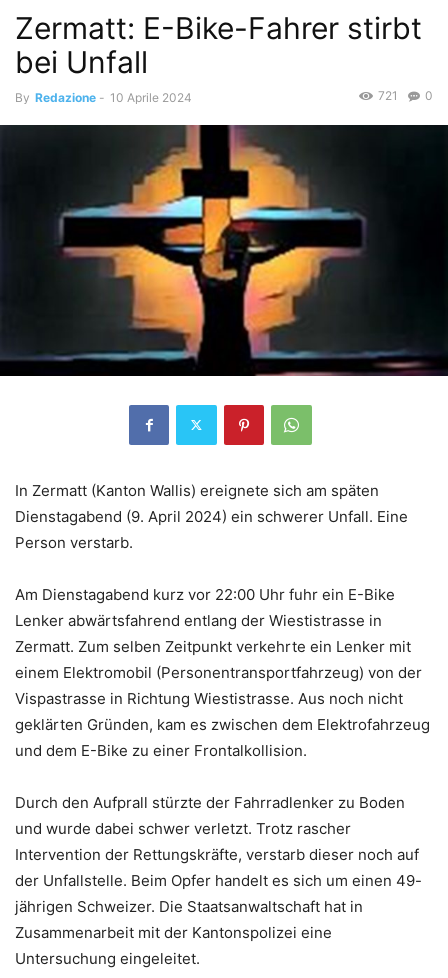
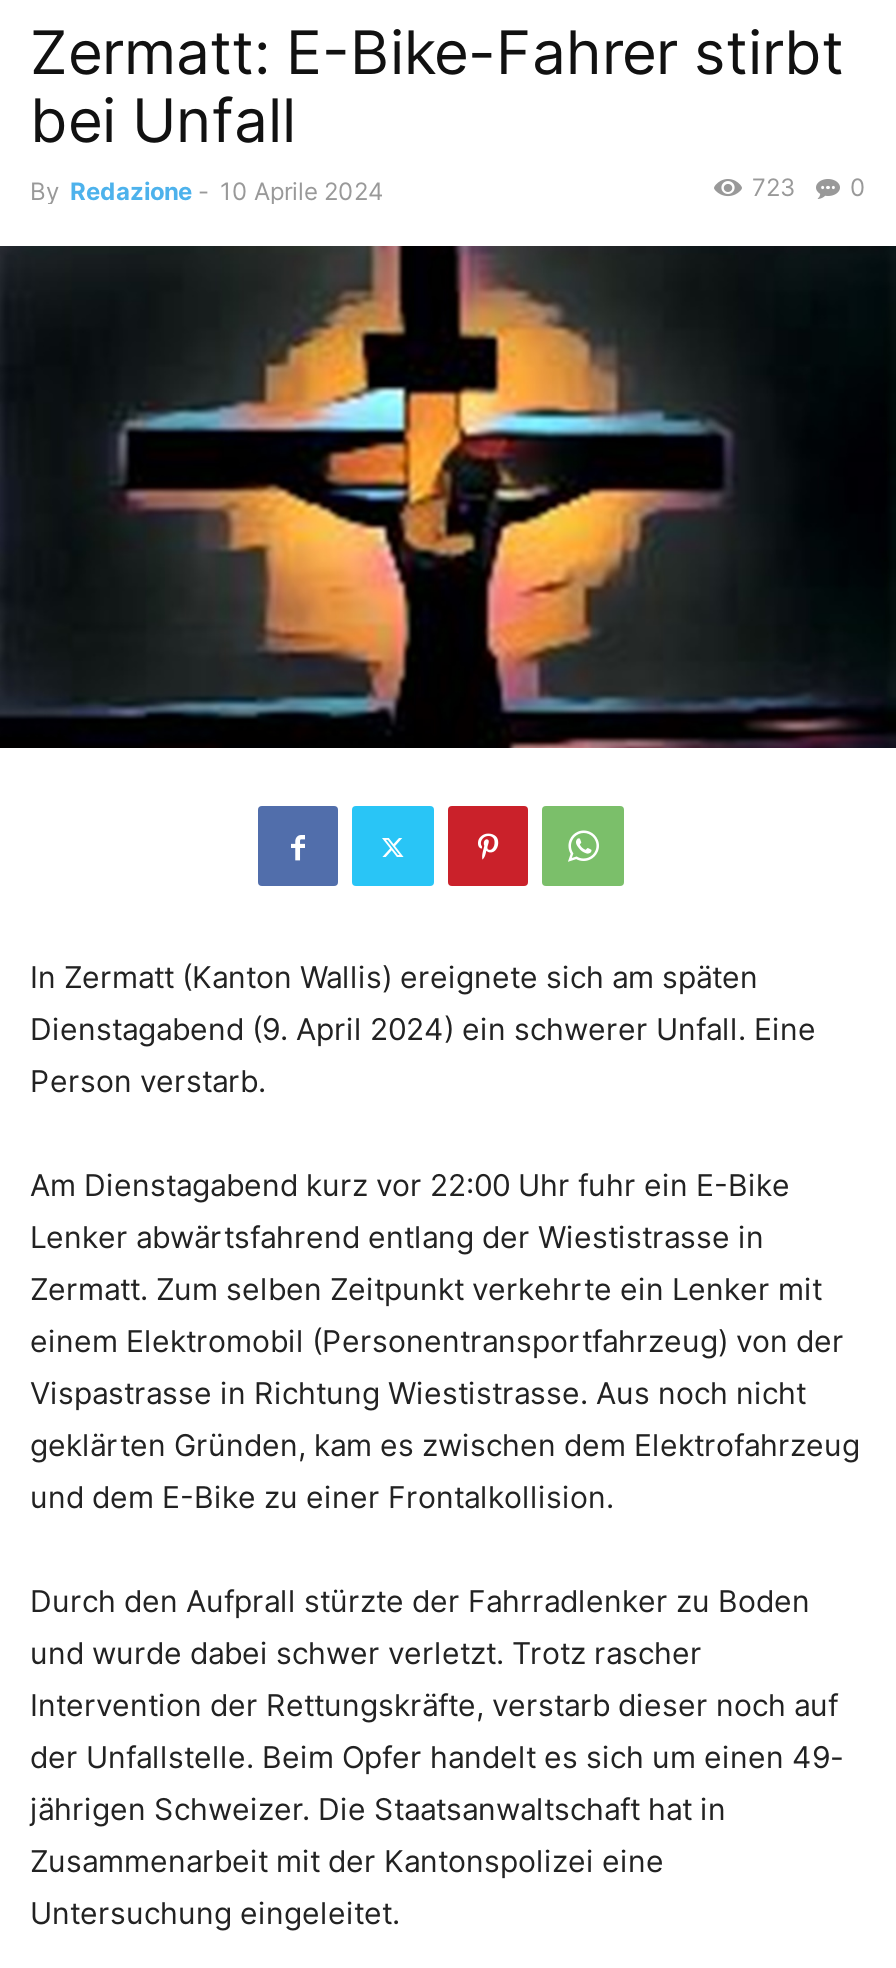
- 721 0
+ 723 0
